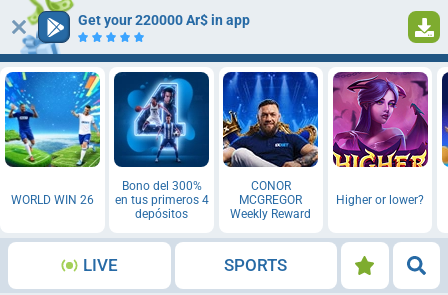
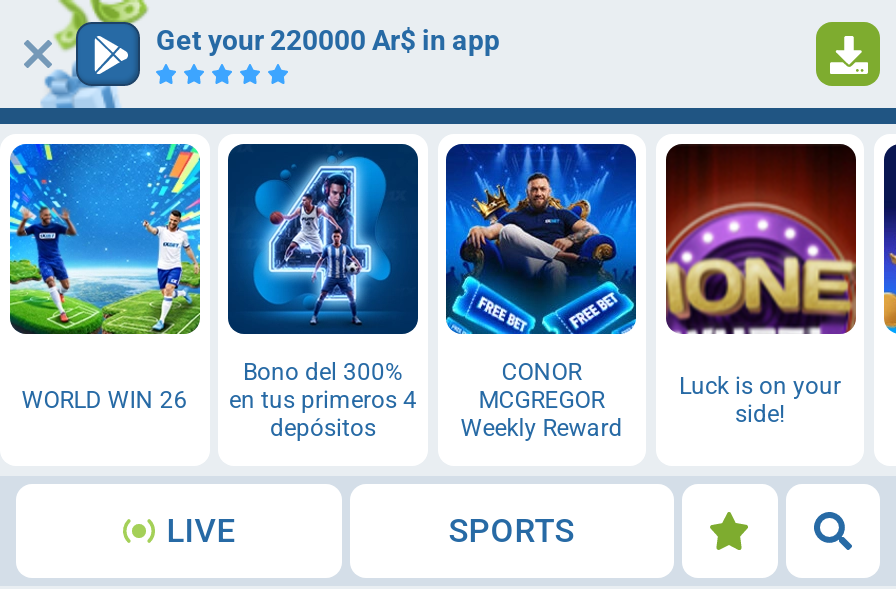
- [image]
+ [image]

- [image]
- Higher or lower?
+ [image]
+ Luck is on your
+ side!
